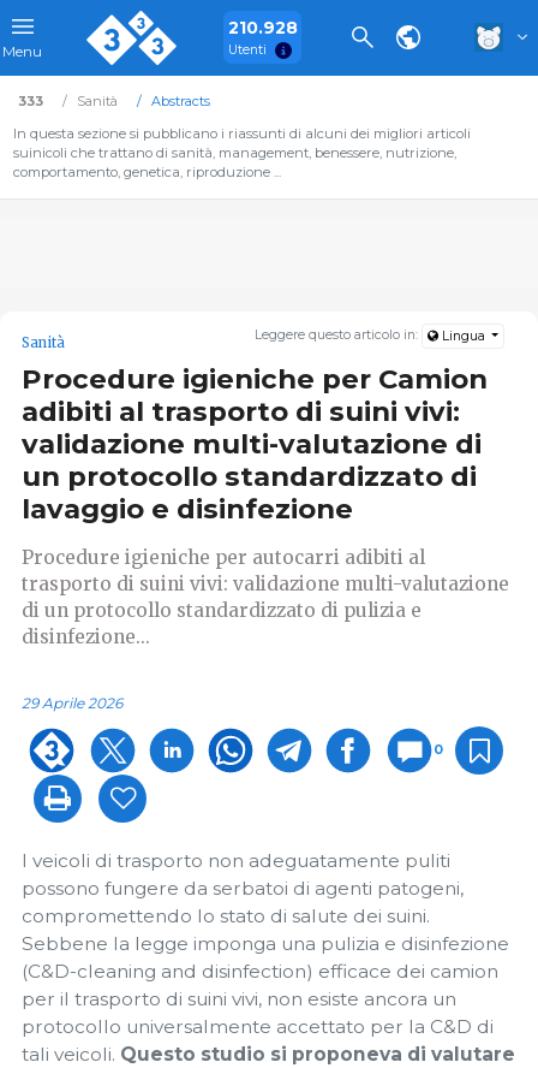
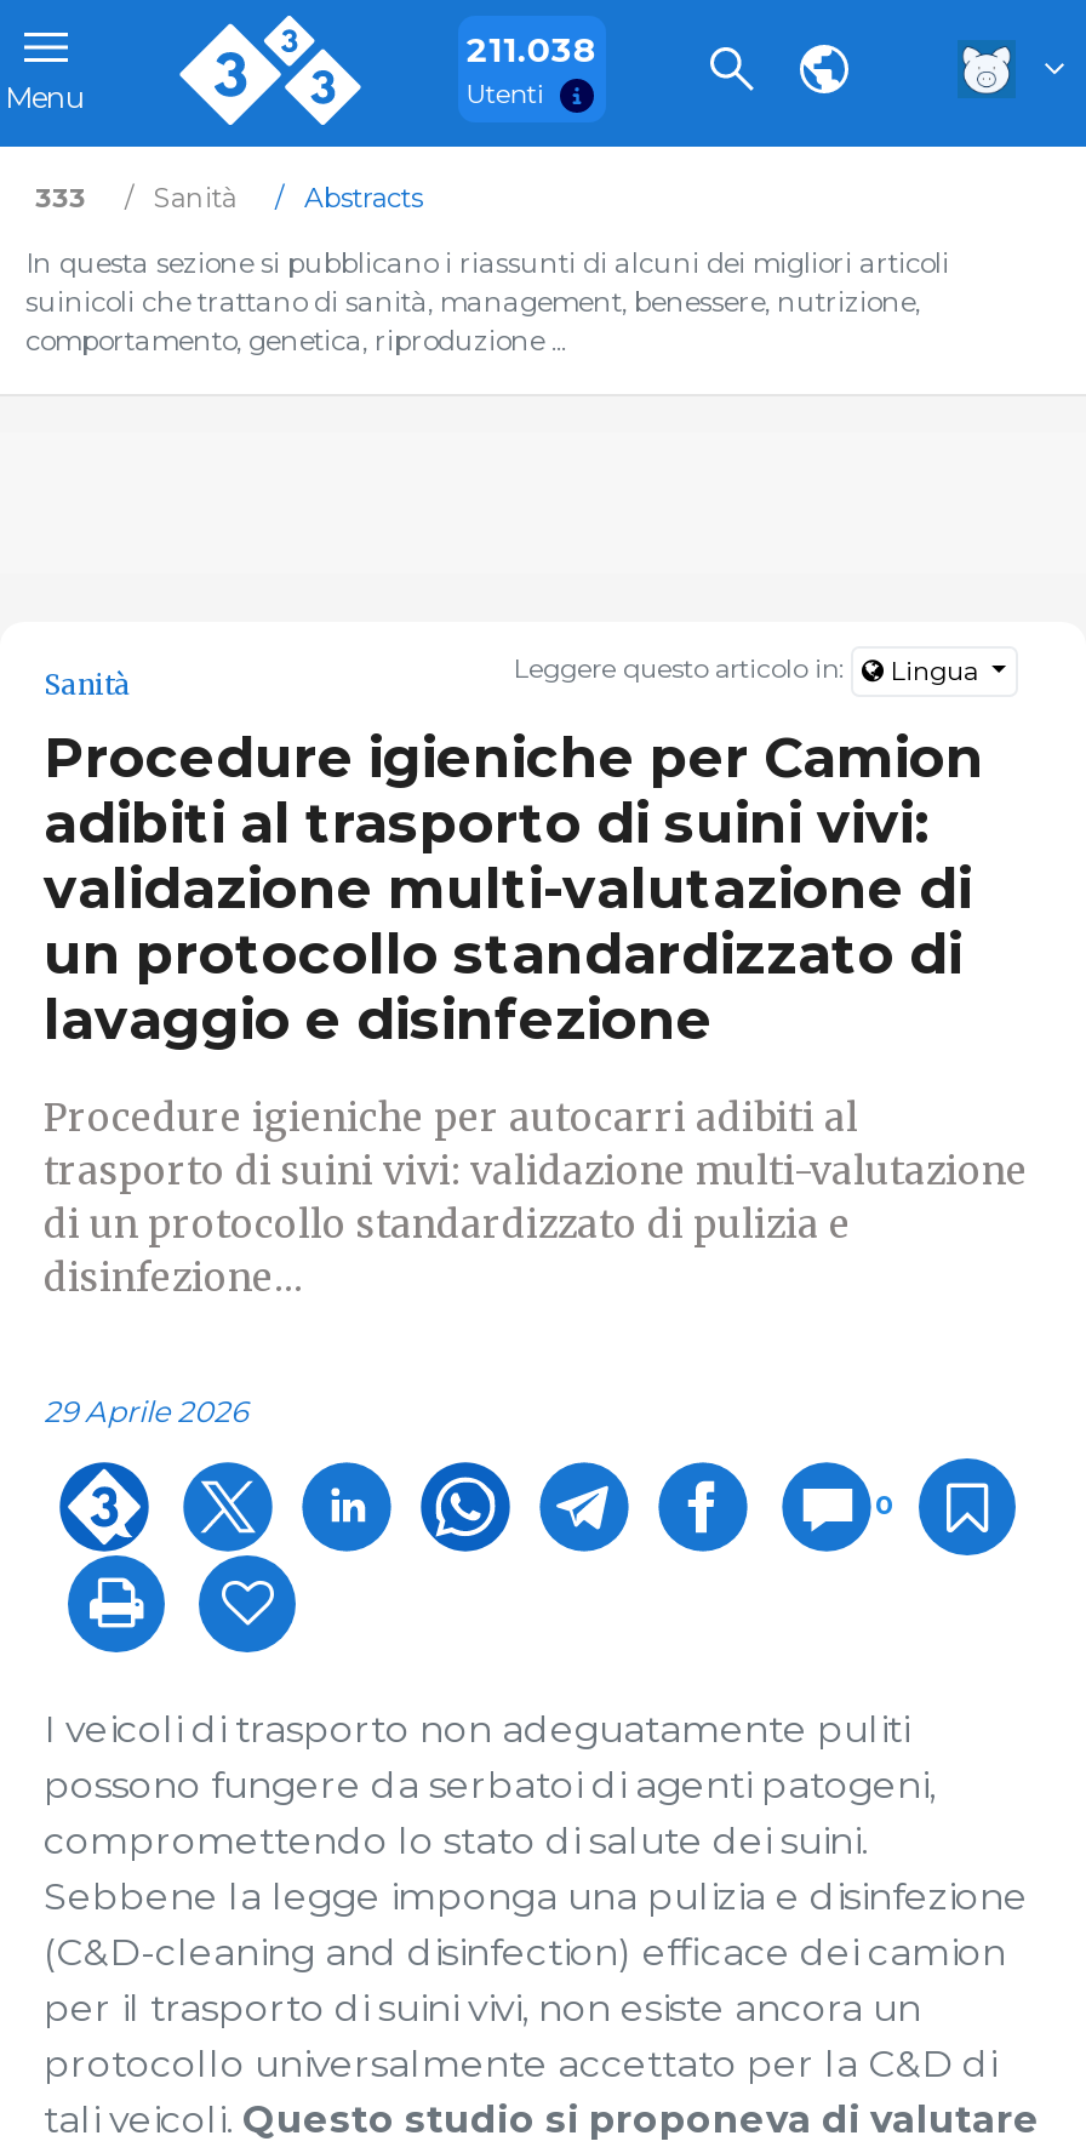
- 210.928
+ 211.038
